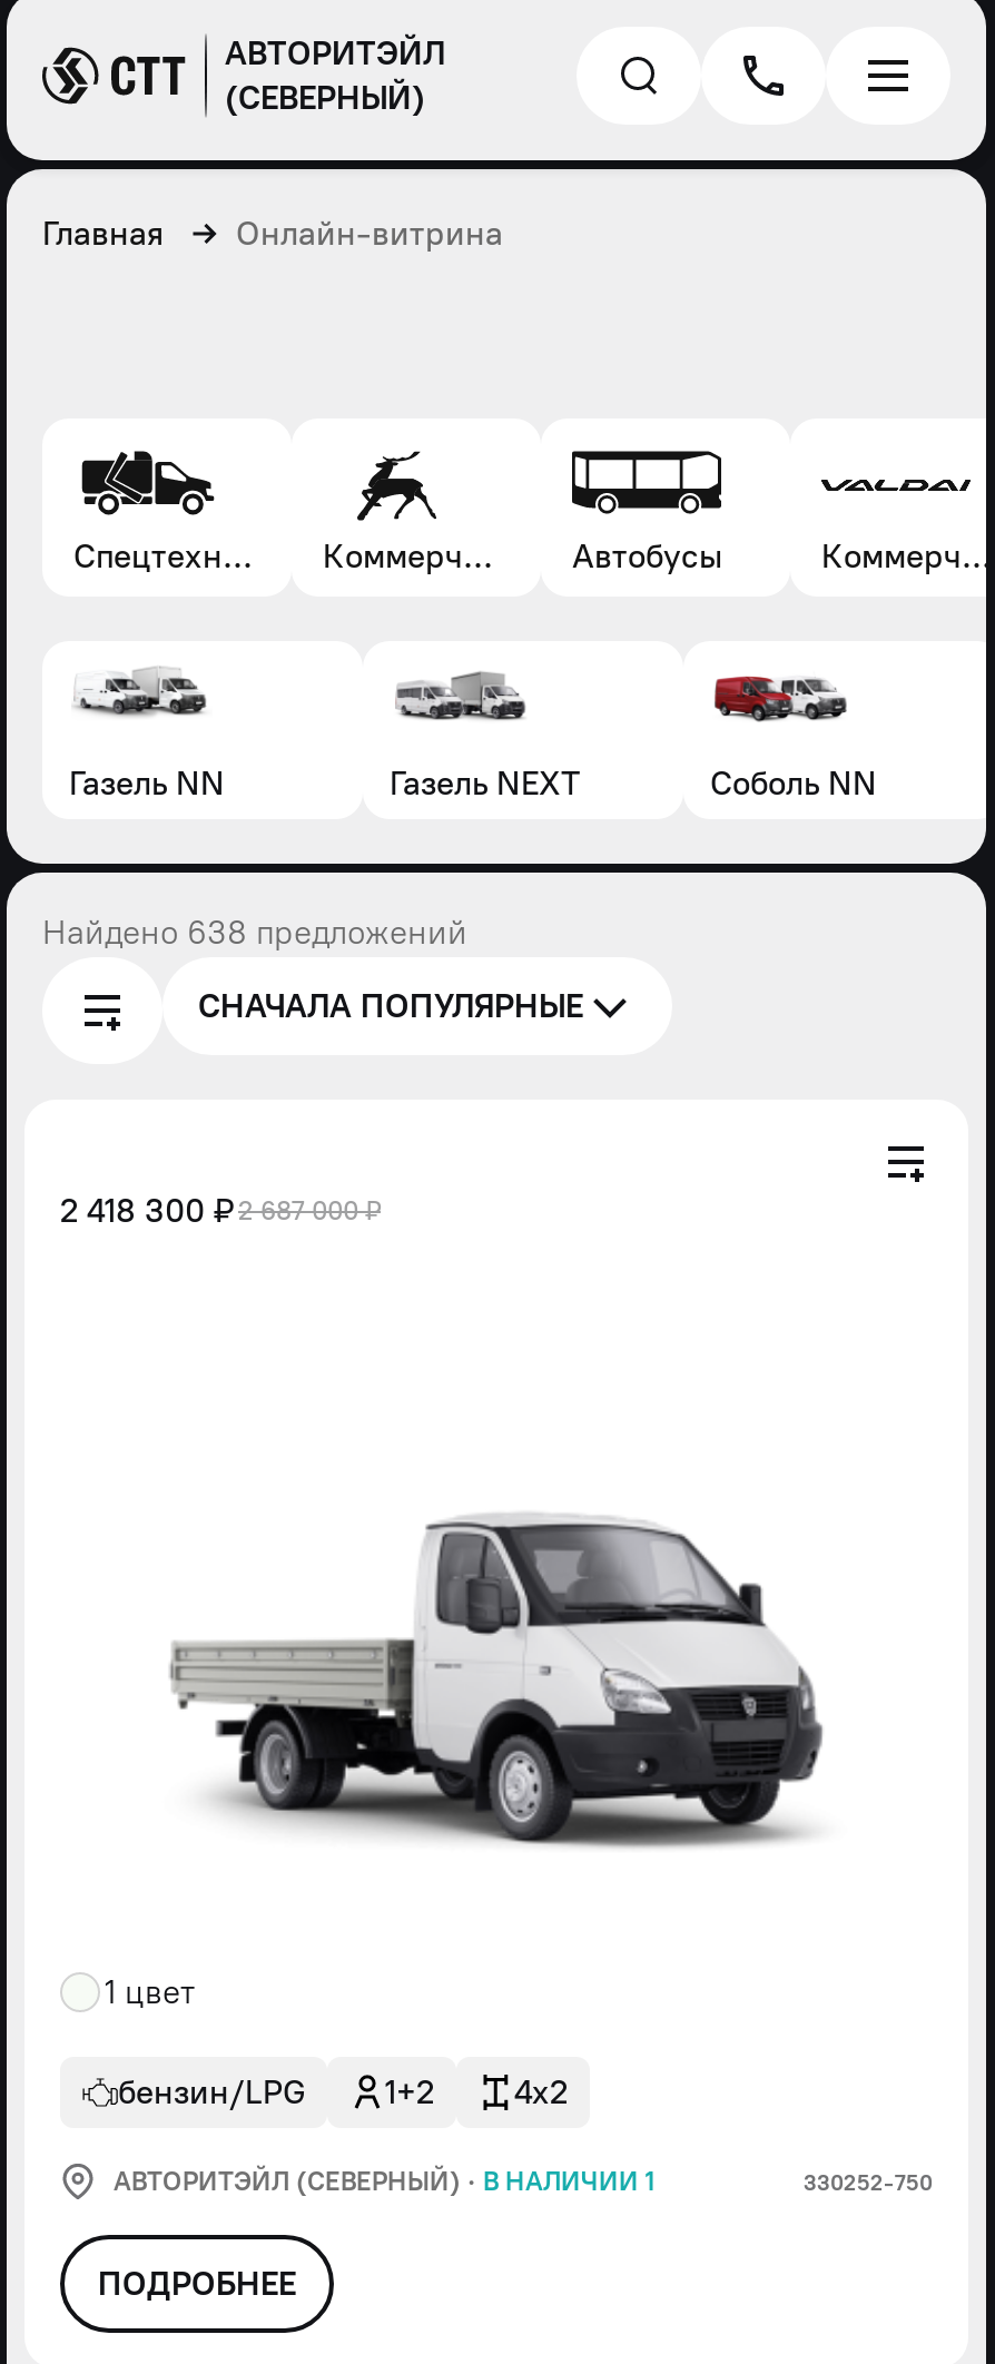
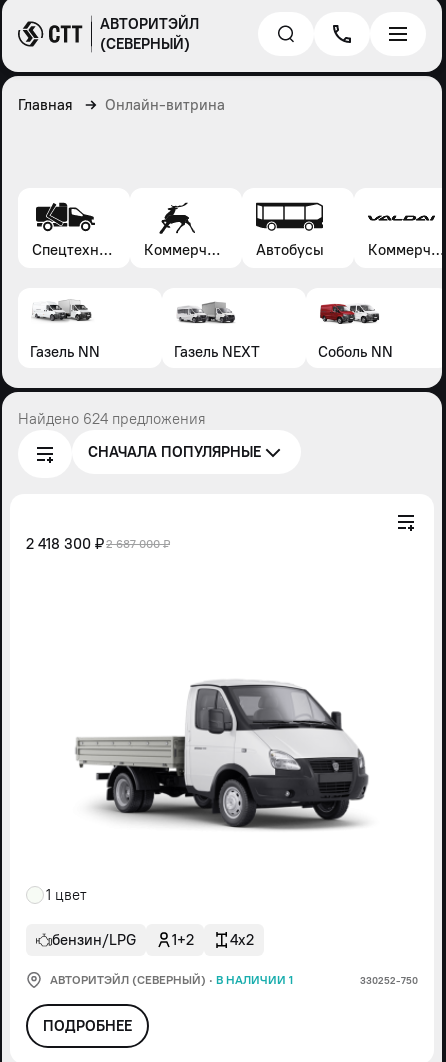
- Найдено 638 предложений
+ Найдено 624 предложения
